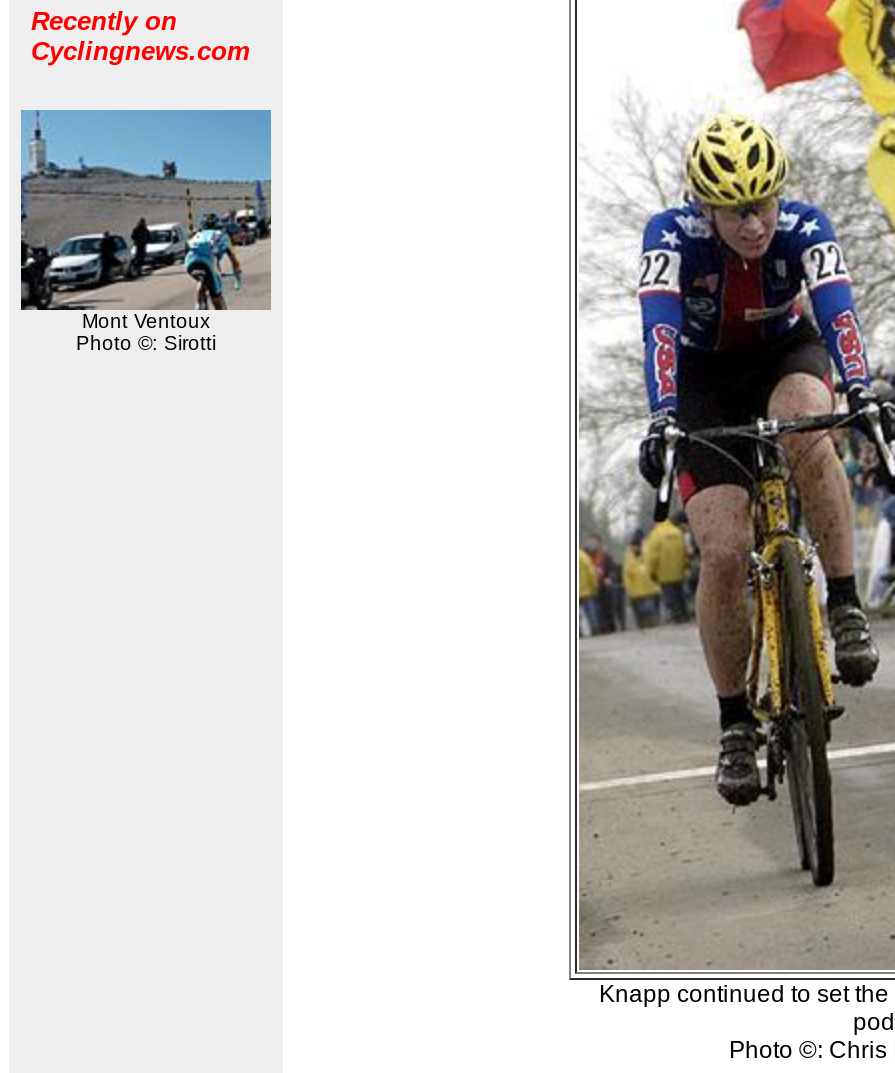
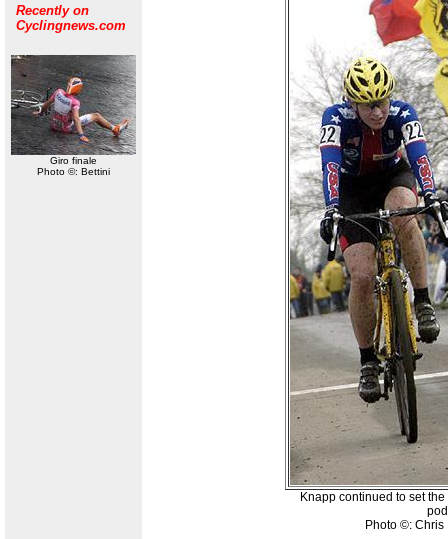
- [image]
- Mont Ventoux
- Photo ©: Sirotti
+ [image]
+ Giro finale
+ Photo ©: Bettini
